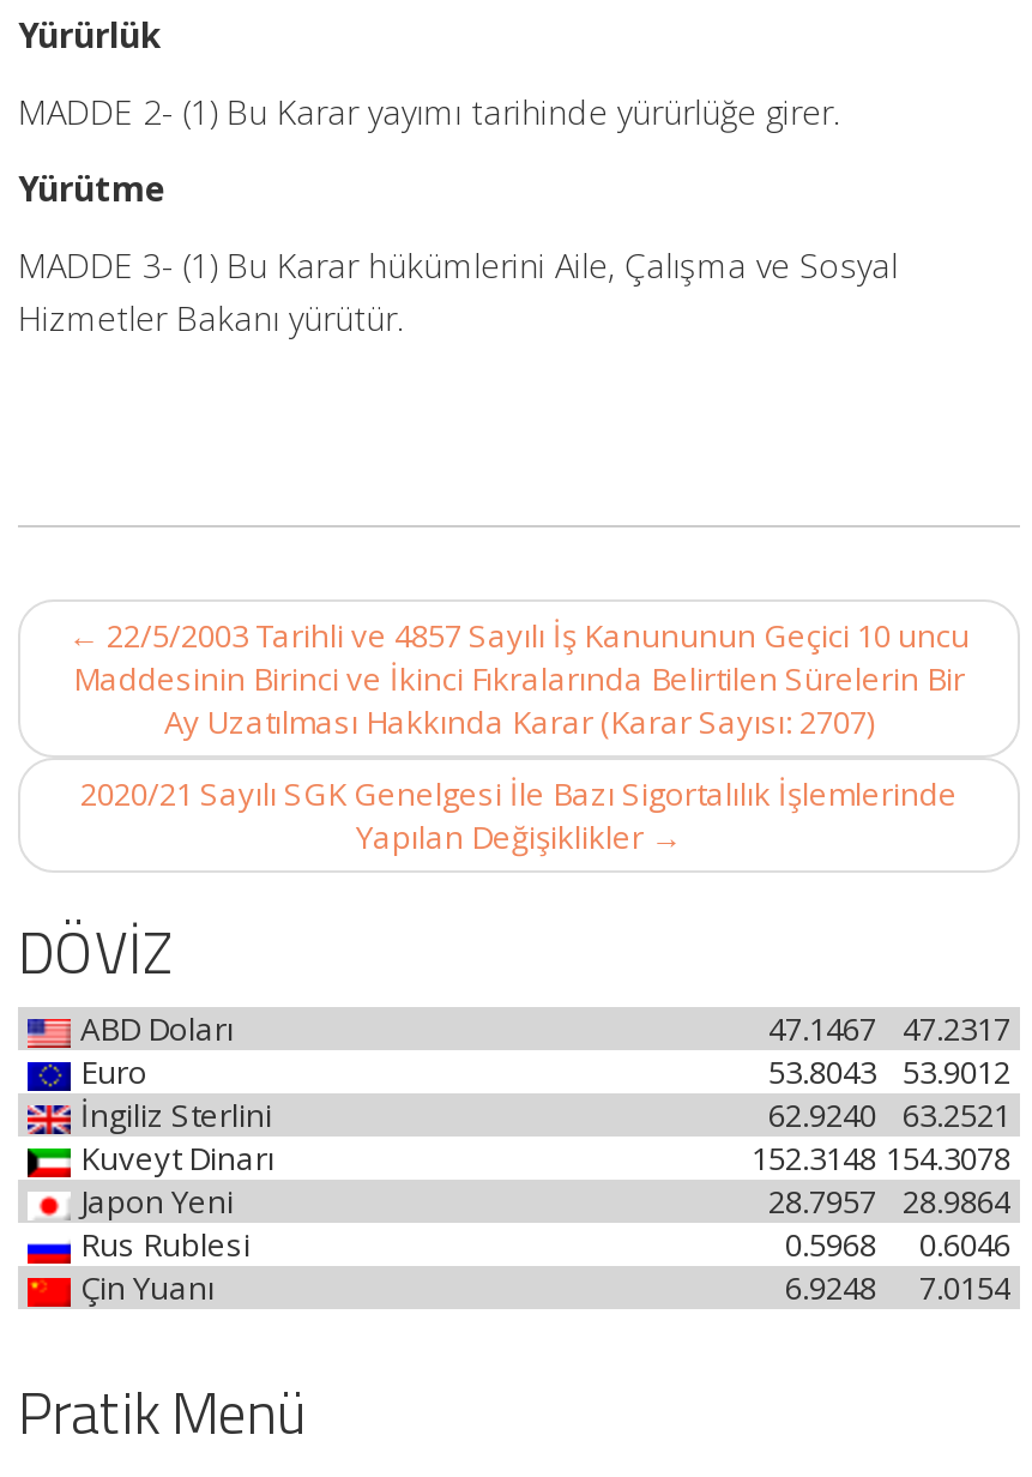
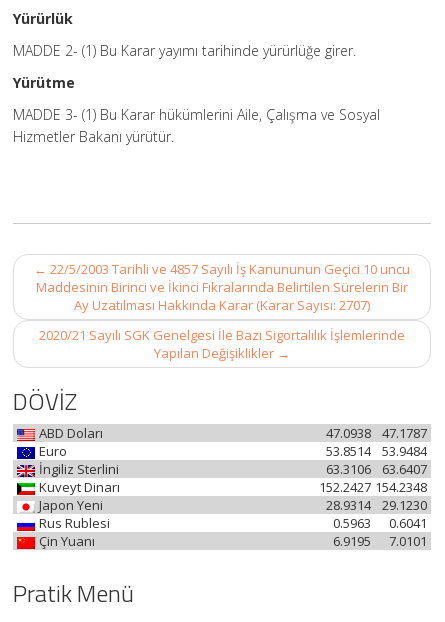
- 47.1467
+ 47.0938

- 47.2317
+ 47.1787

- 53.8043
+ 53.8514

- 53.9012
+ 53.9484

- 62.9240
+ 63.3106

- 63.2521
+ 63.6407

- 152.3148
+ 152.2427

- 154.3078
+ 154.2348

- 28.7957
+ 28.9314

- 28.9864
+ 29.1230

- 0.5968
+ 0.5963

- 0.6046
+ 0.6041

- 6.9248
+ 6.9195

- 7.0154
+ 7.0101
